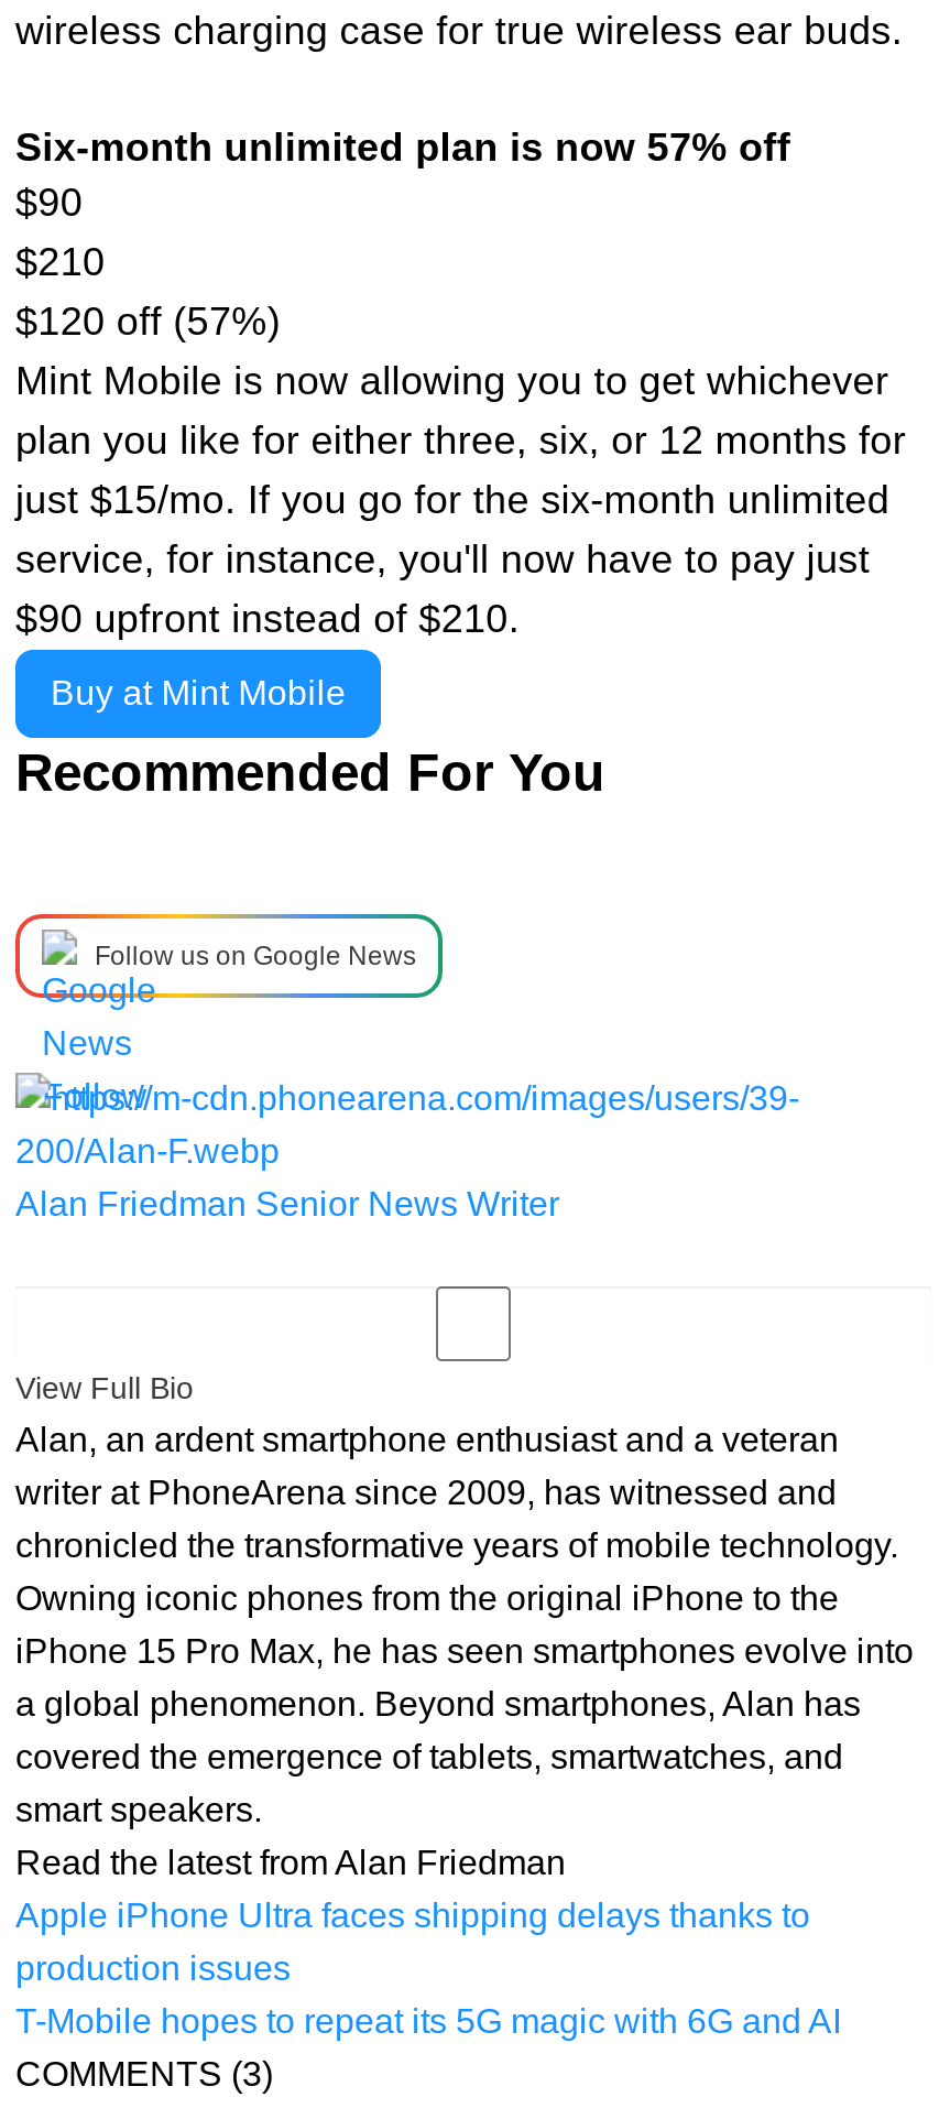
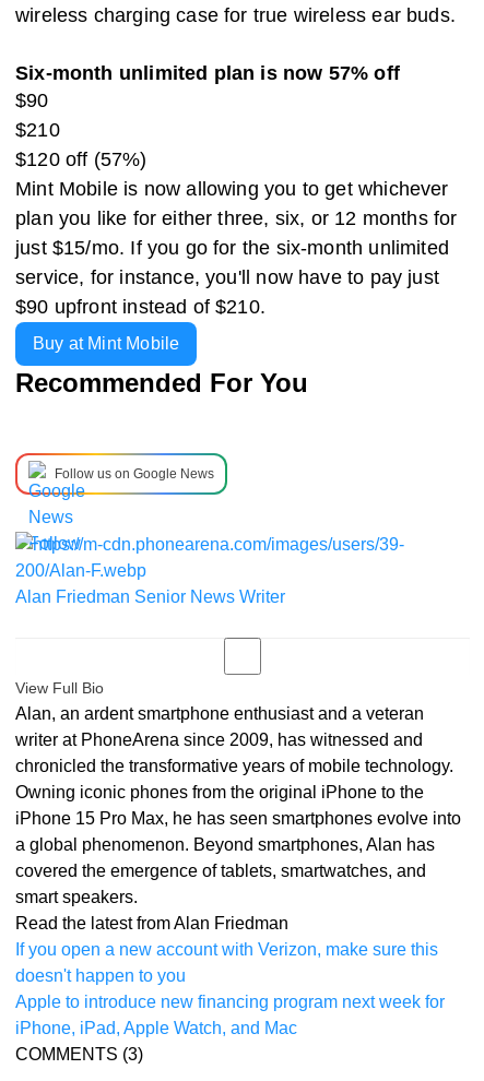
- Apple iPhone Ultra faces shipping delays thanks to
- production issues
- T-Mobile hopes to repeat its 5G magic with 6G and AI
+ If you open a new account with Verizon, make sure this
+ doesn't happen to you
+ Apple to introduce new financing program next week for
+ iPhone, iPad, Apple Watch, and Mac
